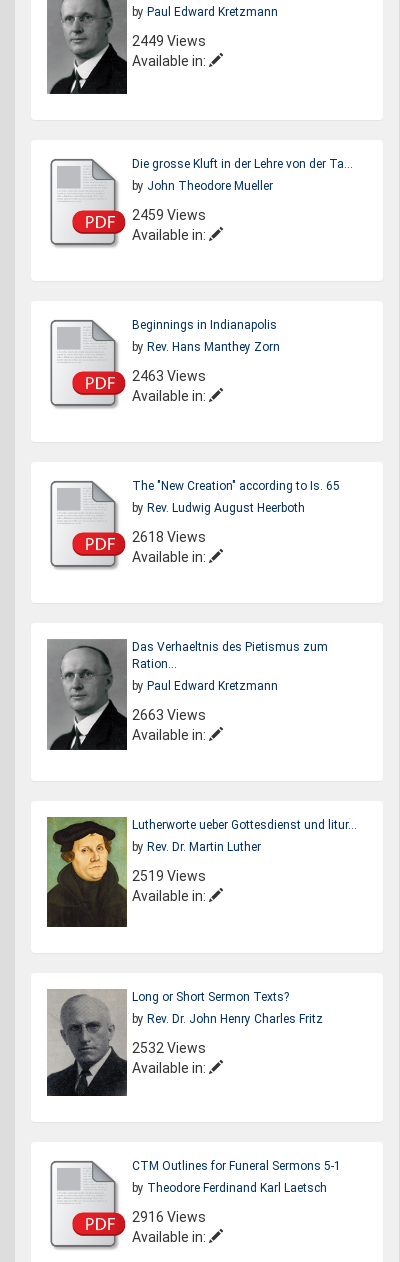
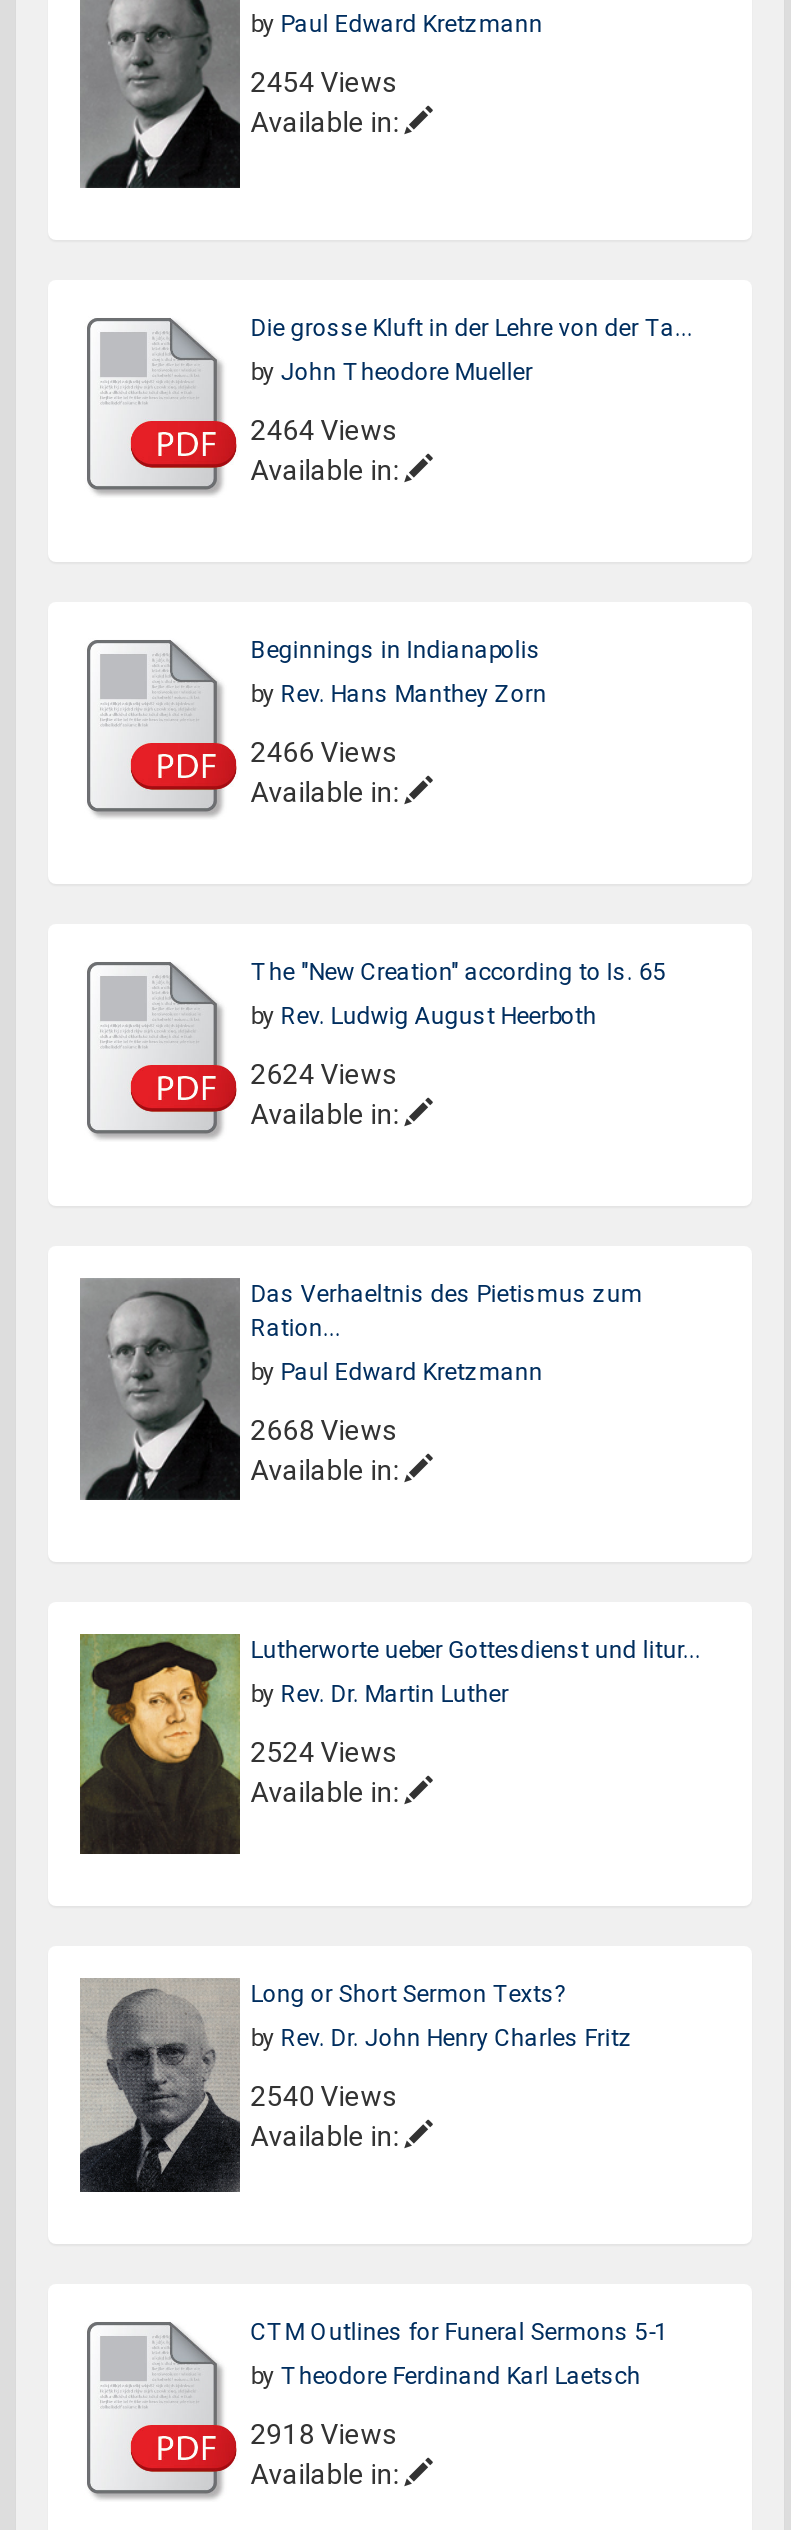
- 2449 Views
+ 2454 Views

- 2459 Views
+ 2464 Views

- 2463 Views
+ 2466 Views

- 2618 Views
+ 2624 Views

- 2663 Views
+ 2668 Views

- 2519 Views
+ 2524 Views

- 2532 Views
+ 2540 Views

- 2916 Views
+ 2918 Views
